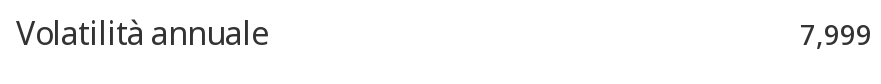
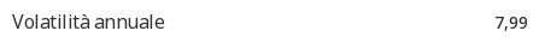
- 7,999
+ 7,99
